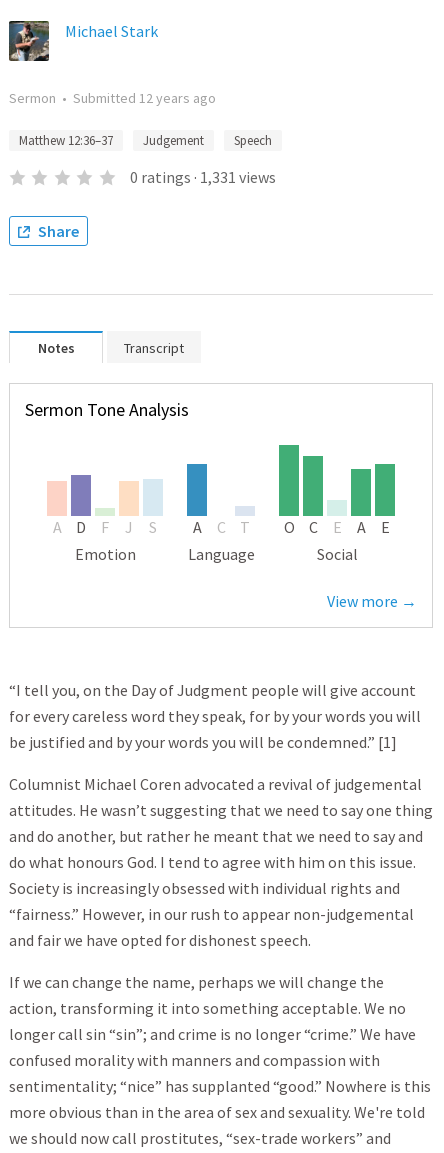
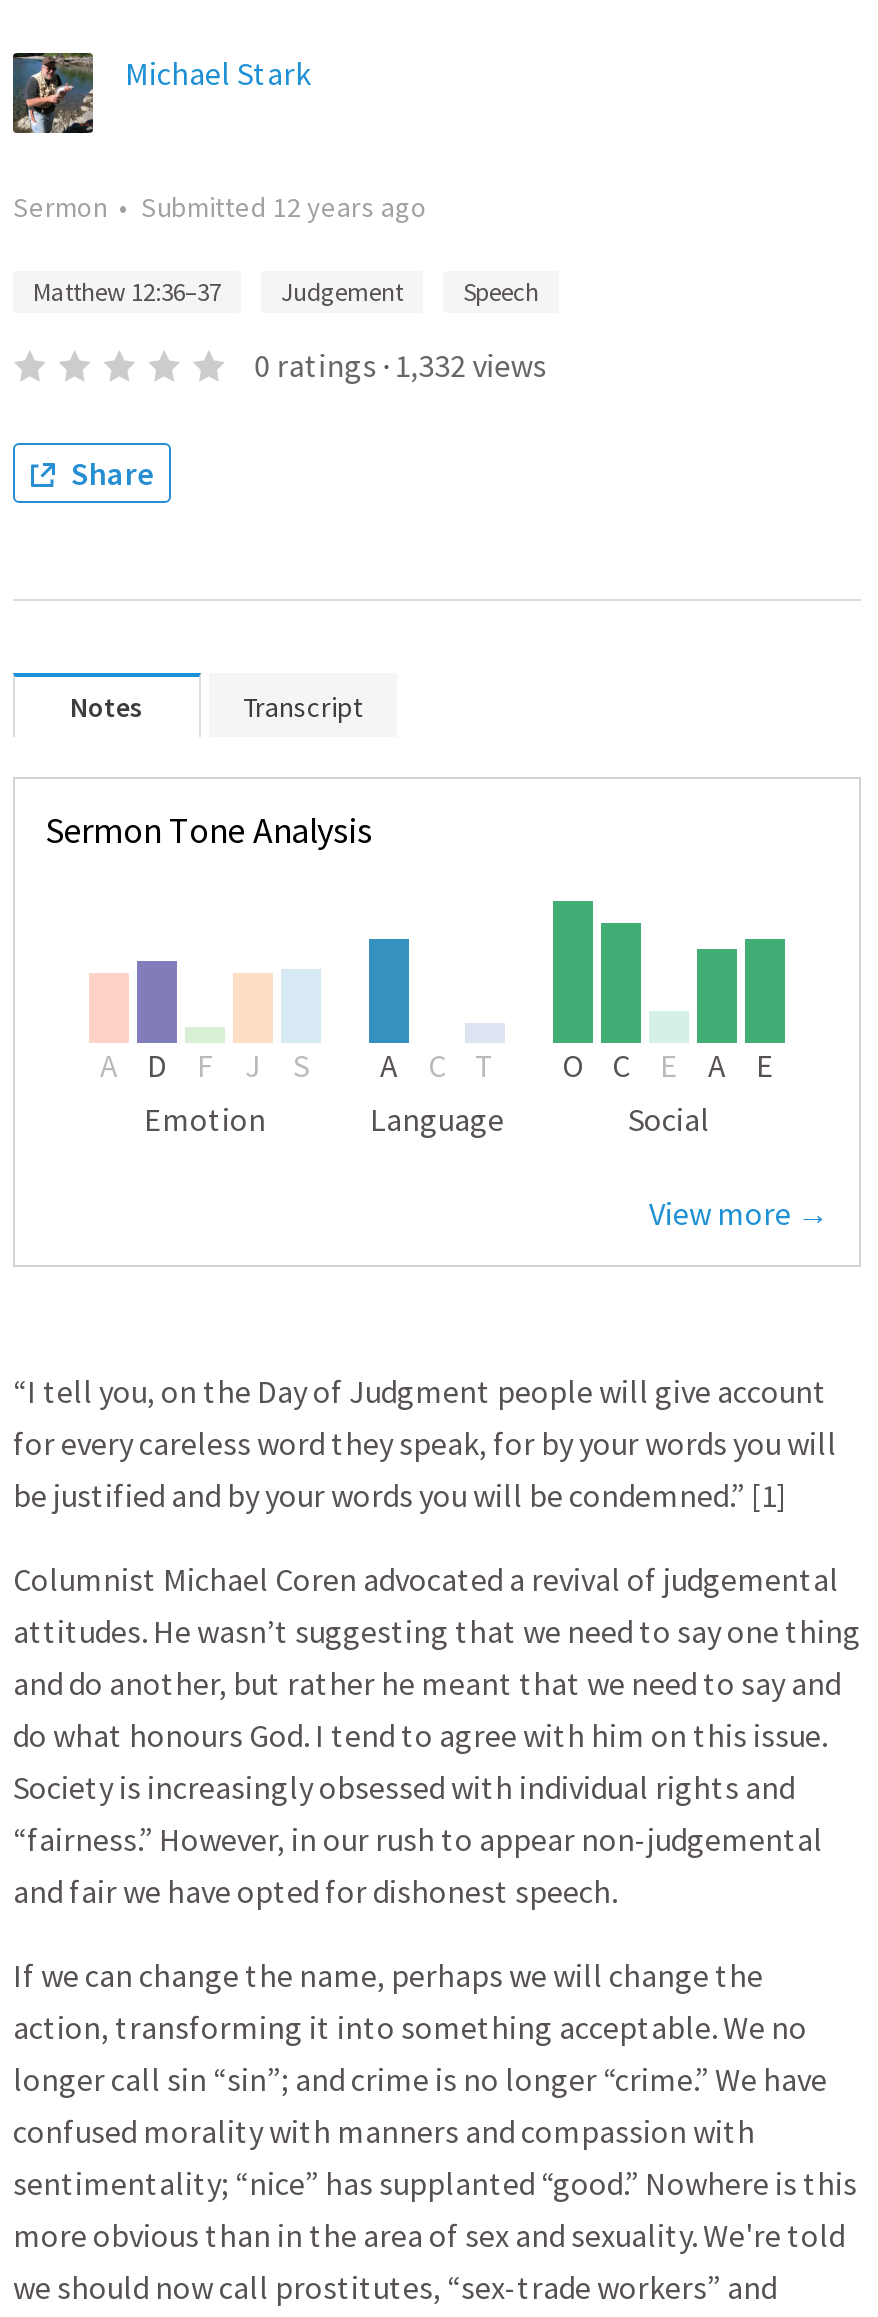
- 0 ratings · 1,331 views
+ 0 ratings · 1,332 views
